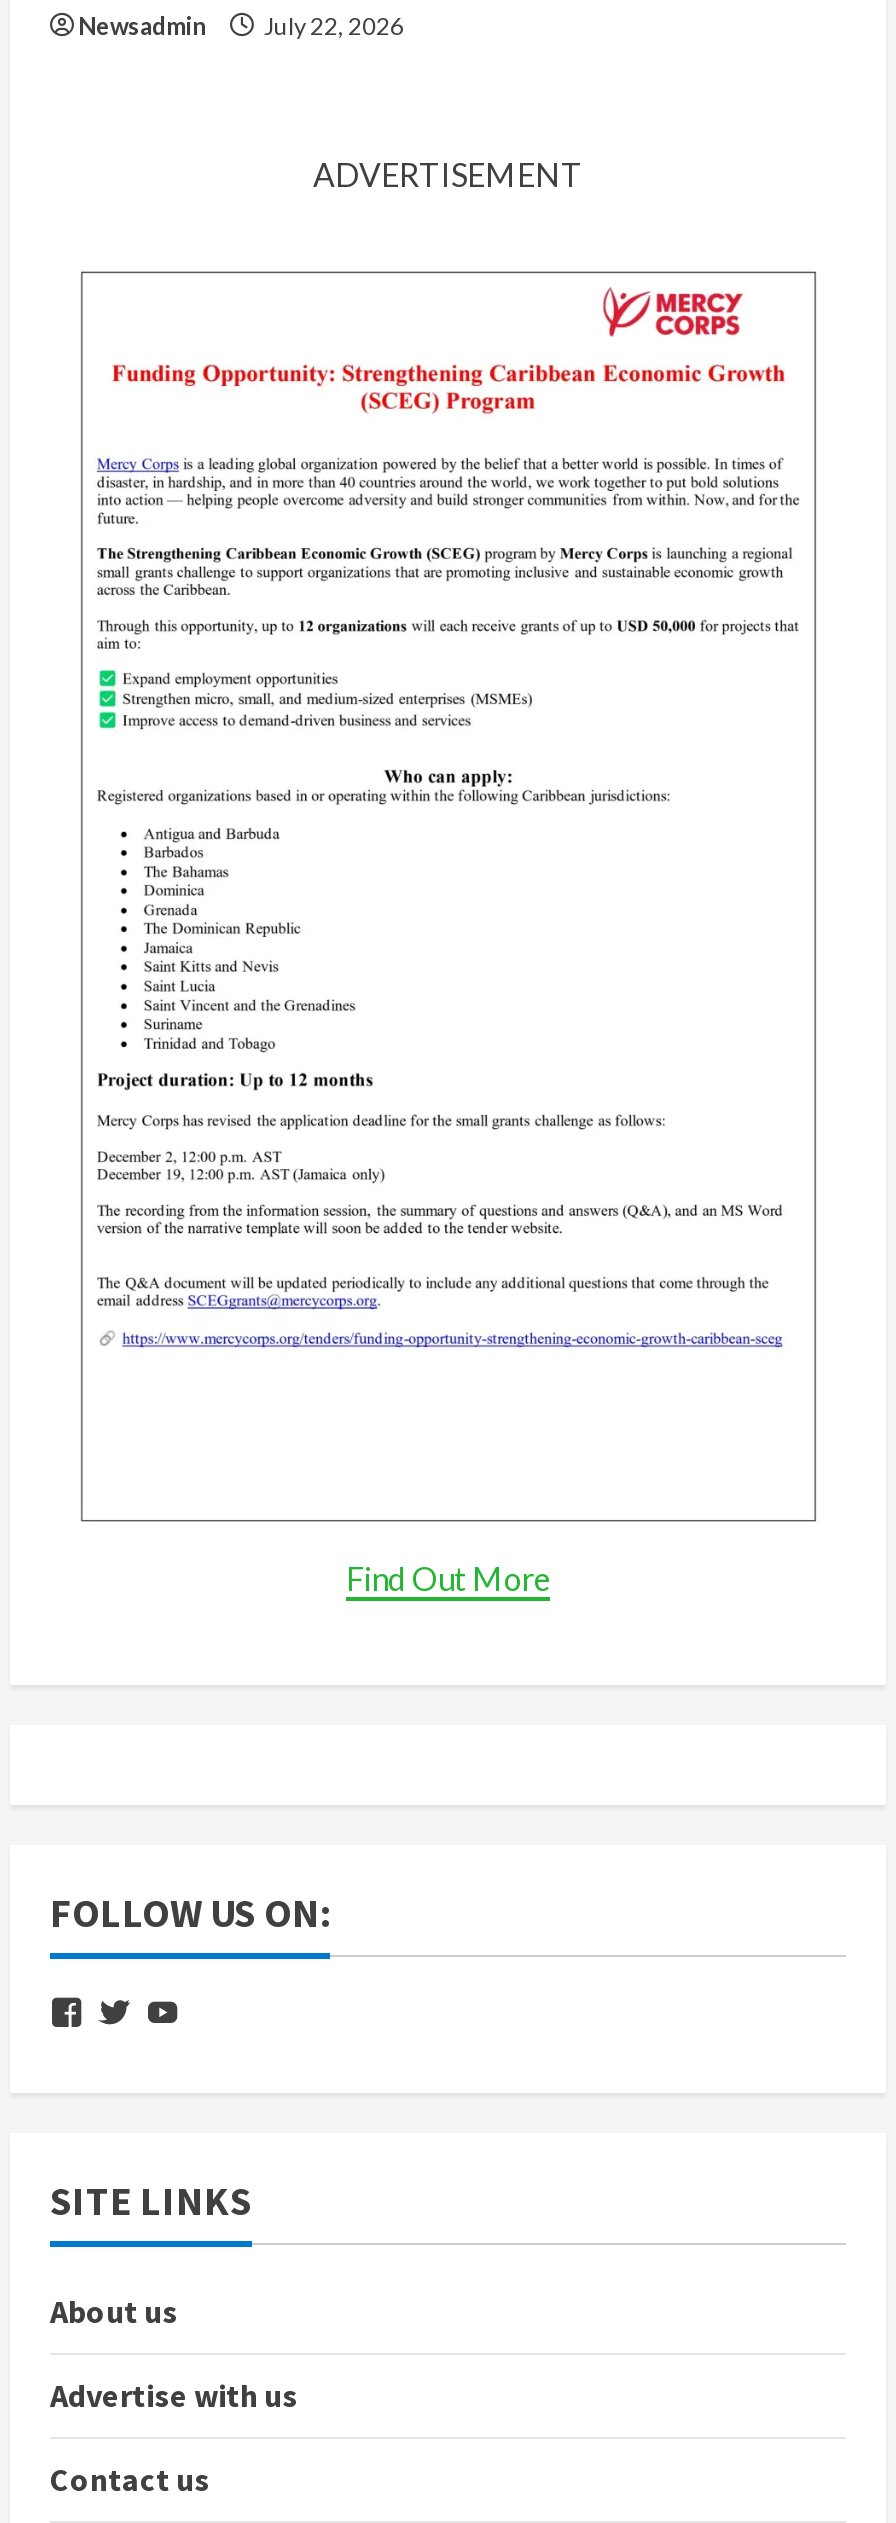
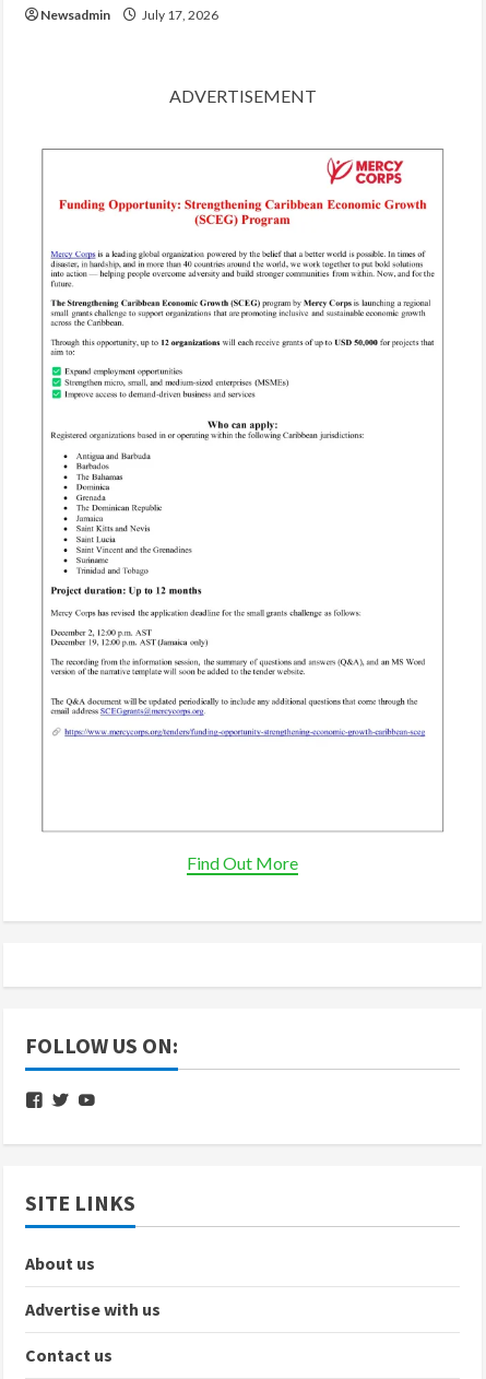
- Newsadmin July 22, 2026
+ Newsadmin July 17, 2026
